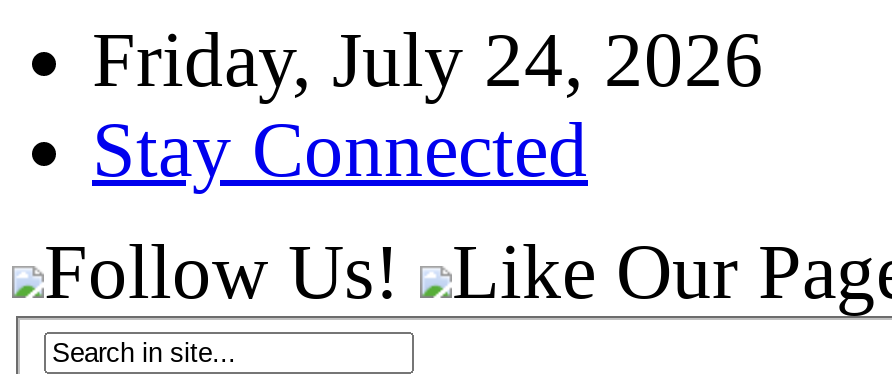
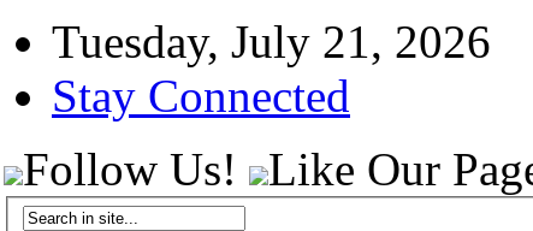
- Friday, July 24, 2026
+ Tuesday, July 21, 2026
